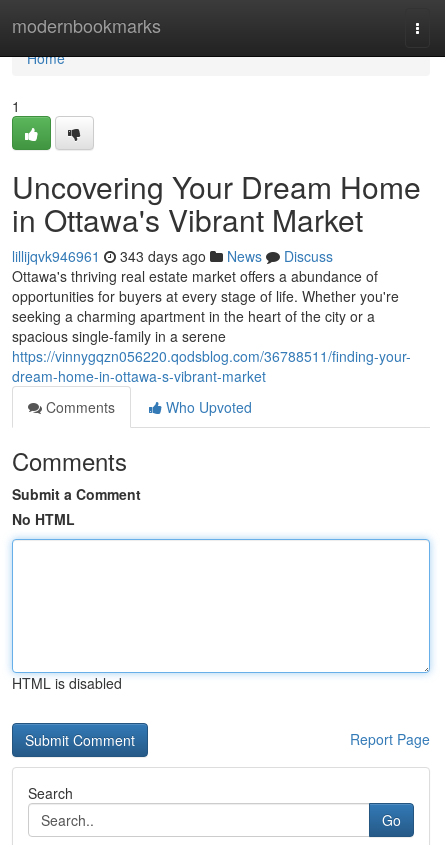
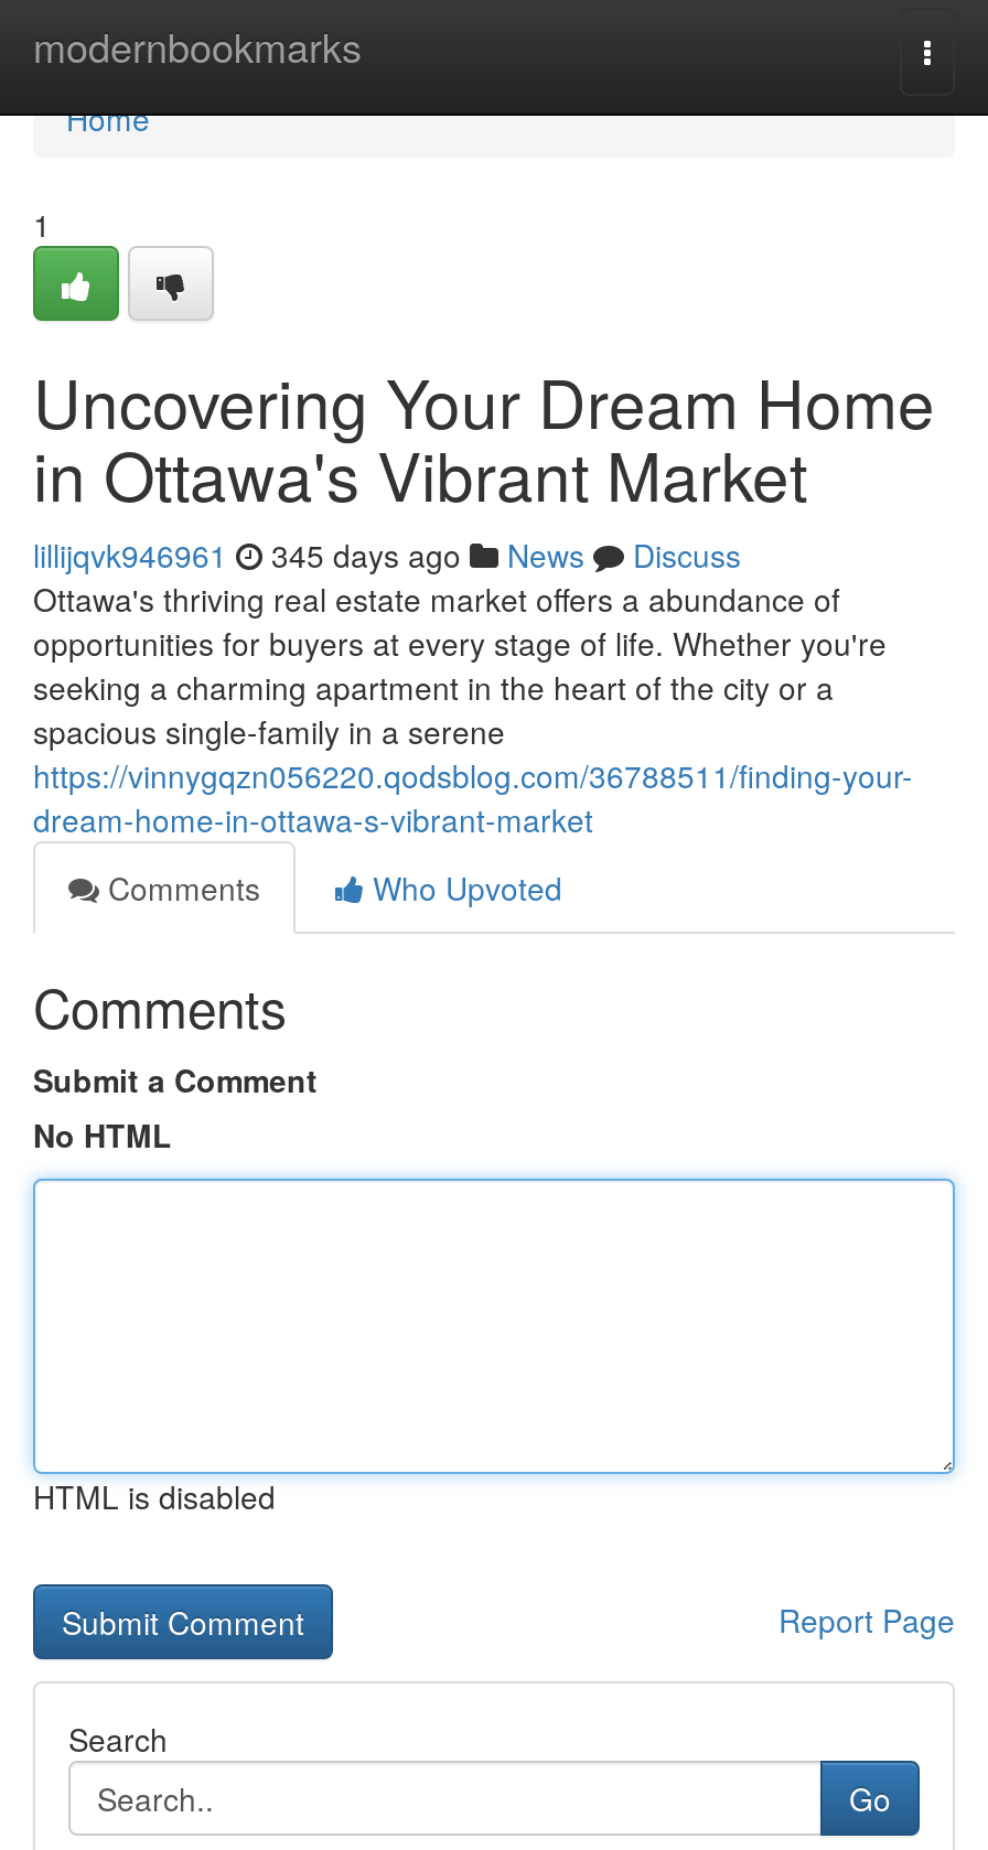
- lillijqvk946961 343 days ago News Discuss
+ lillijqvk946961 345 days ago News Discuss
